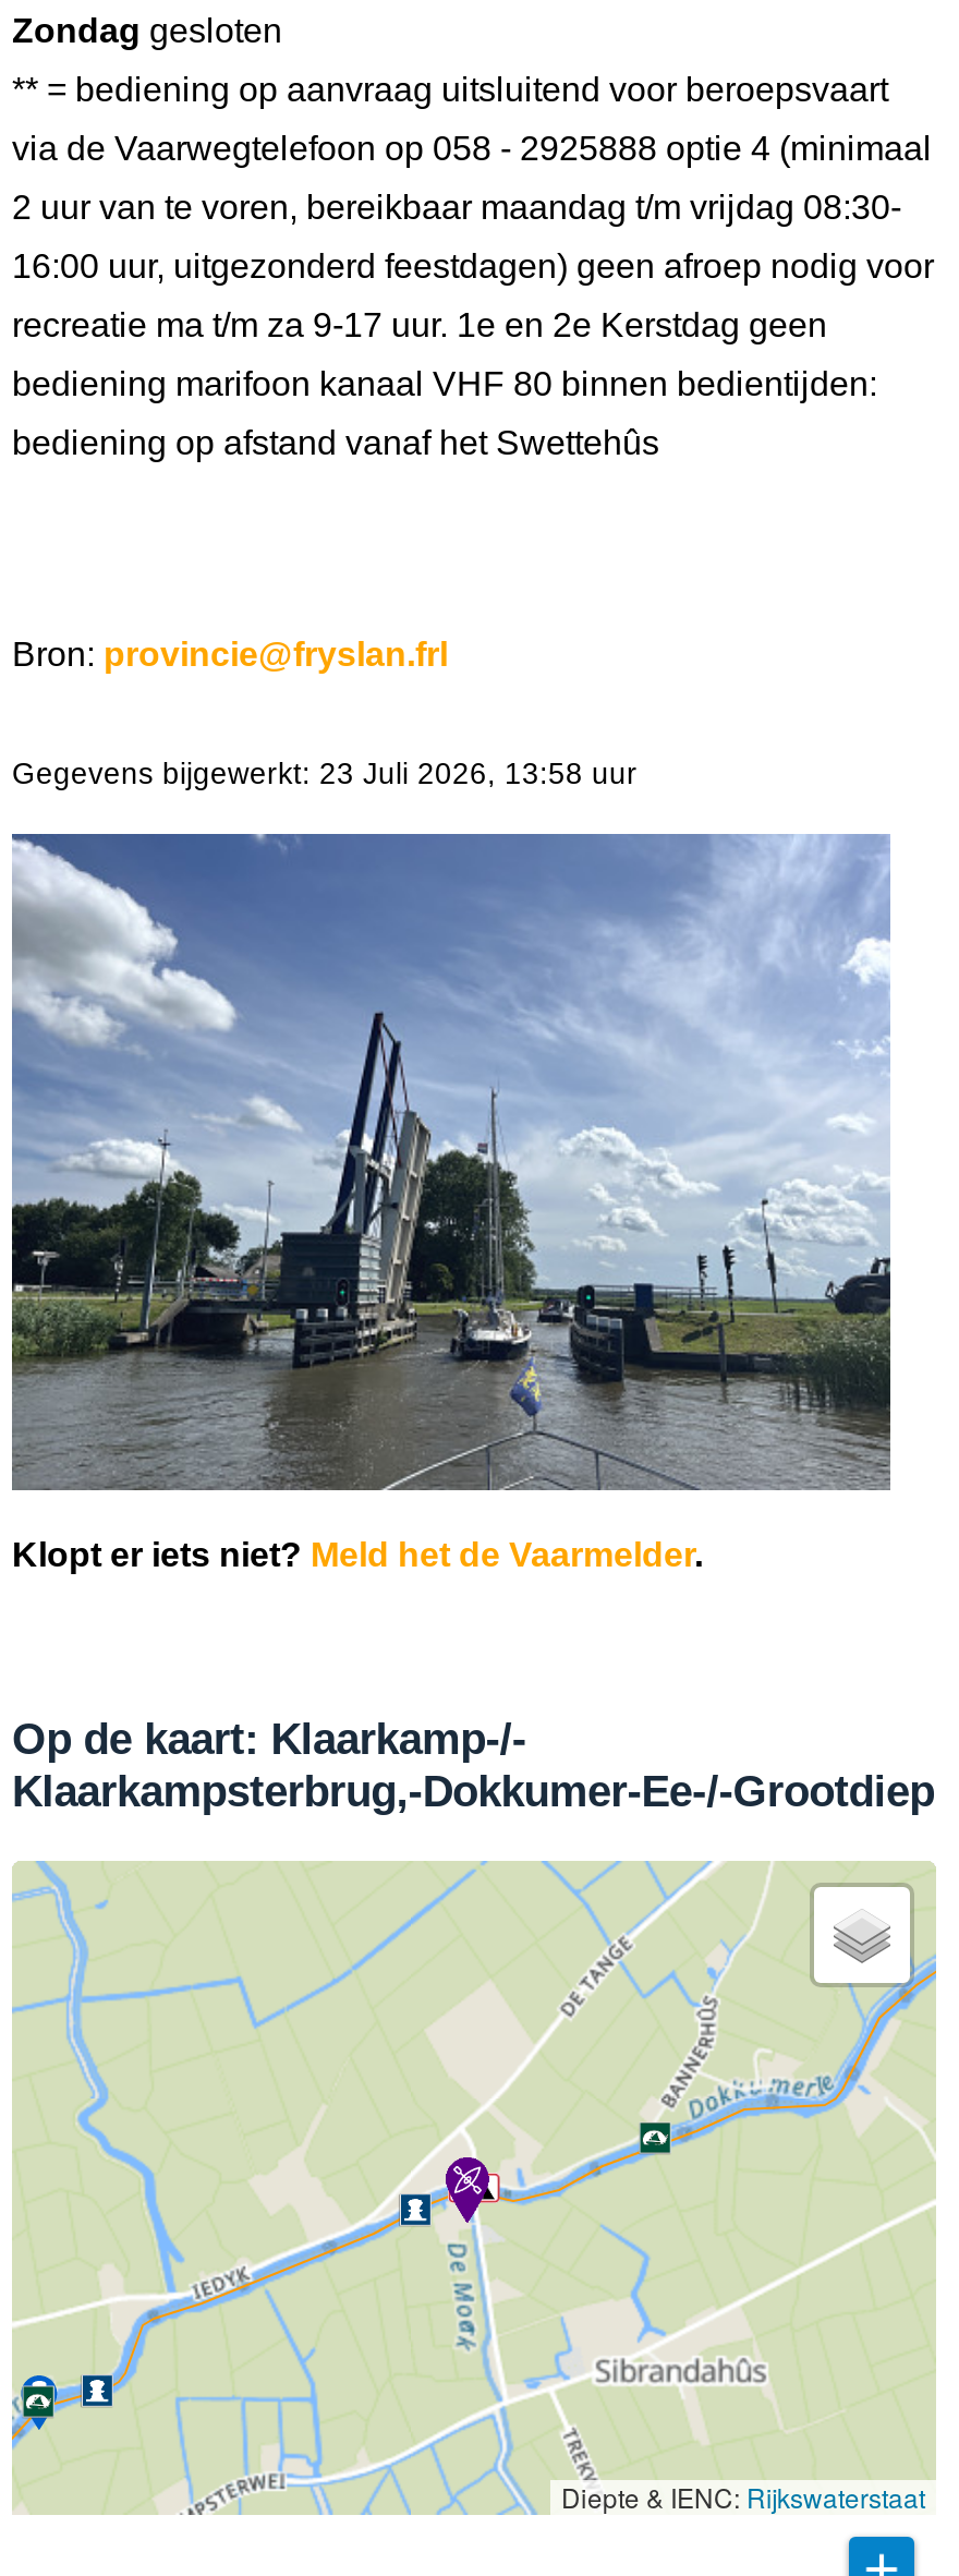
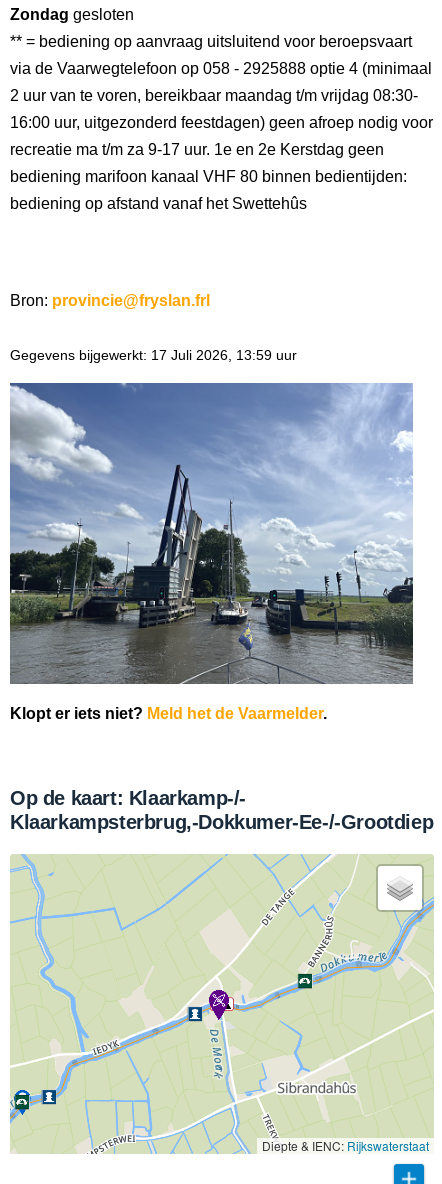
- Gegevens bijgewerkt: 23 Juli 2026, 13:58 uur
+ Gegevens bijgewerkt: 17 Juli 2026, 13:59 uur
